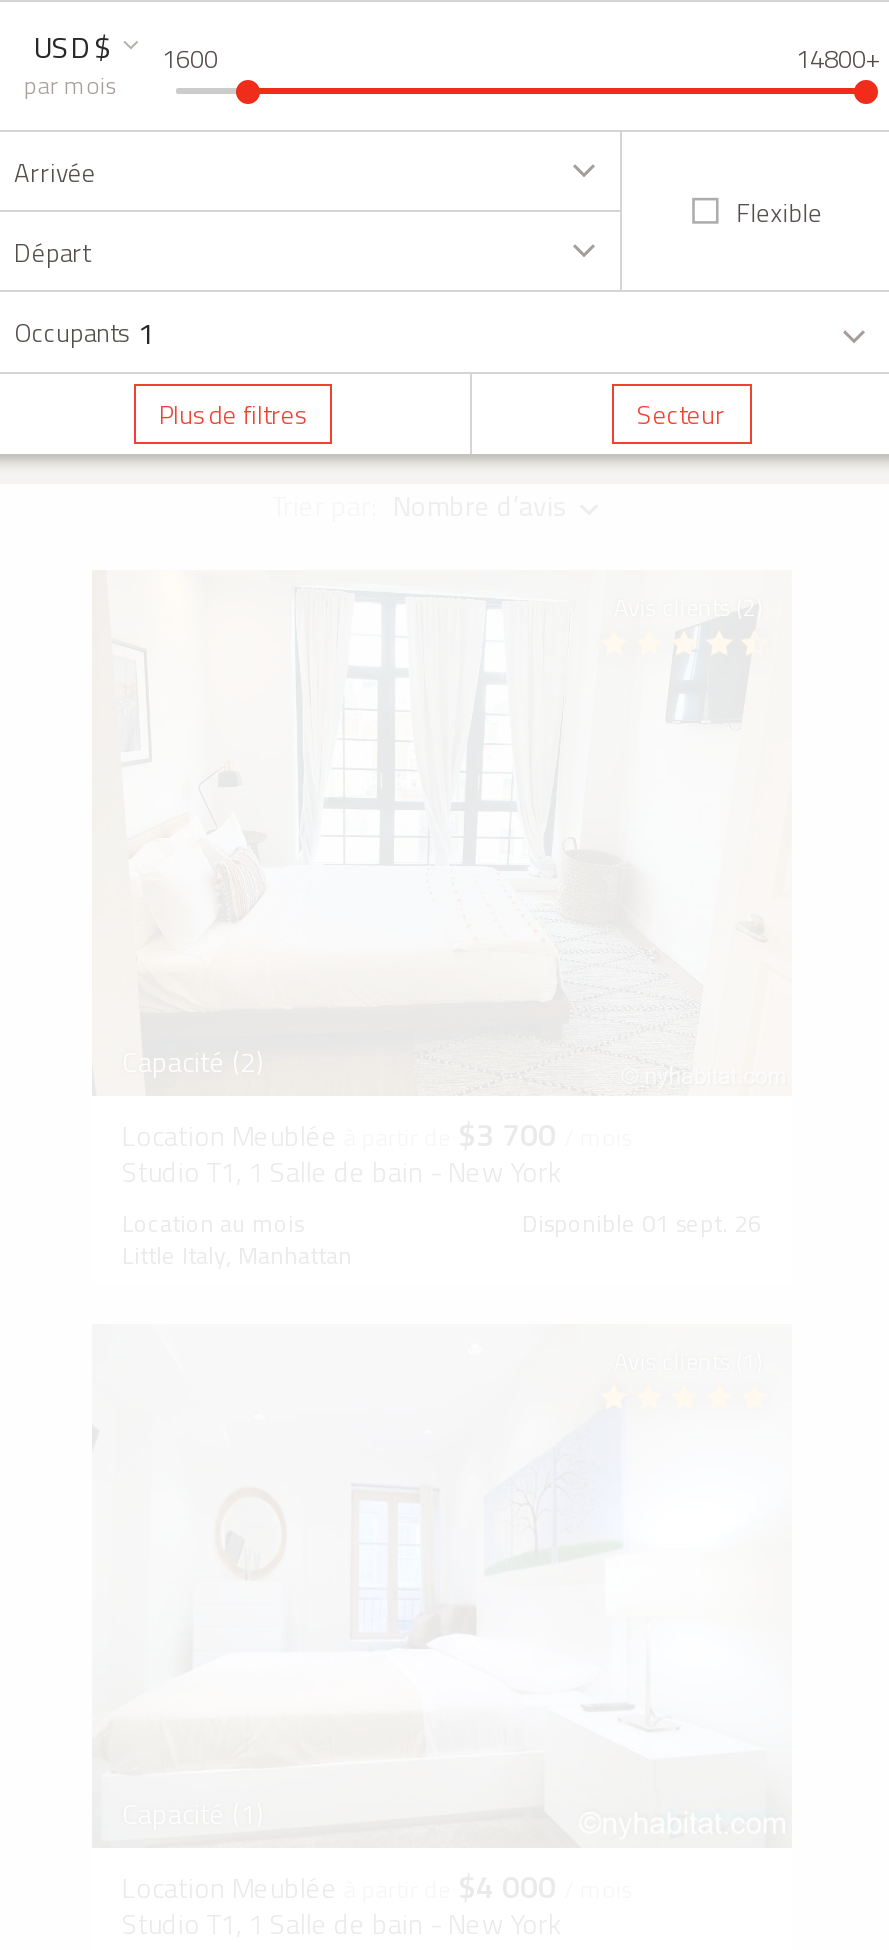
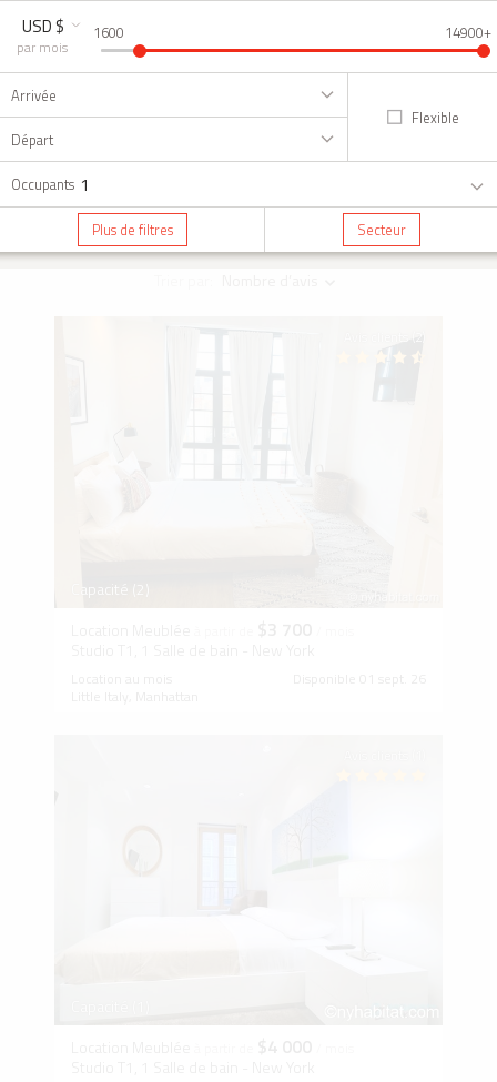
- 14800+
+ 14900+
